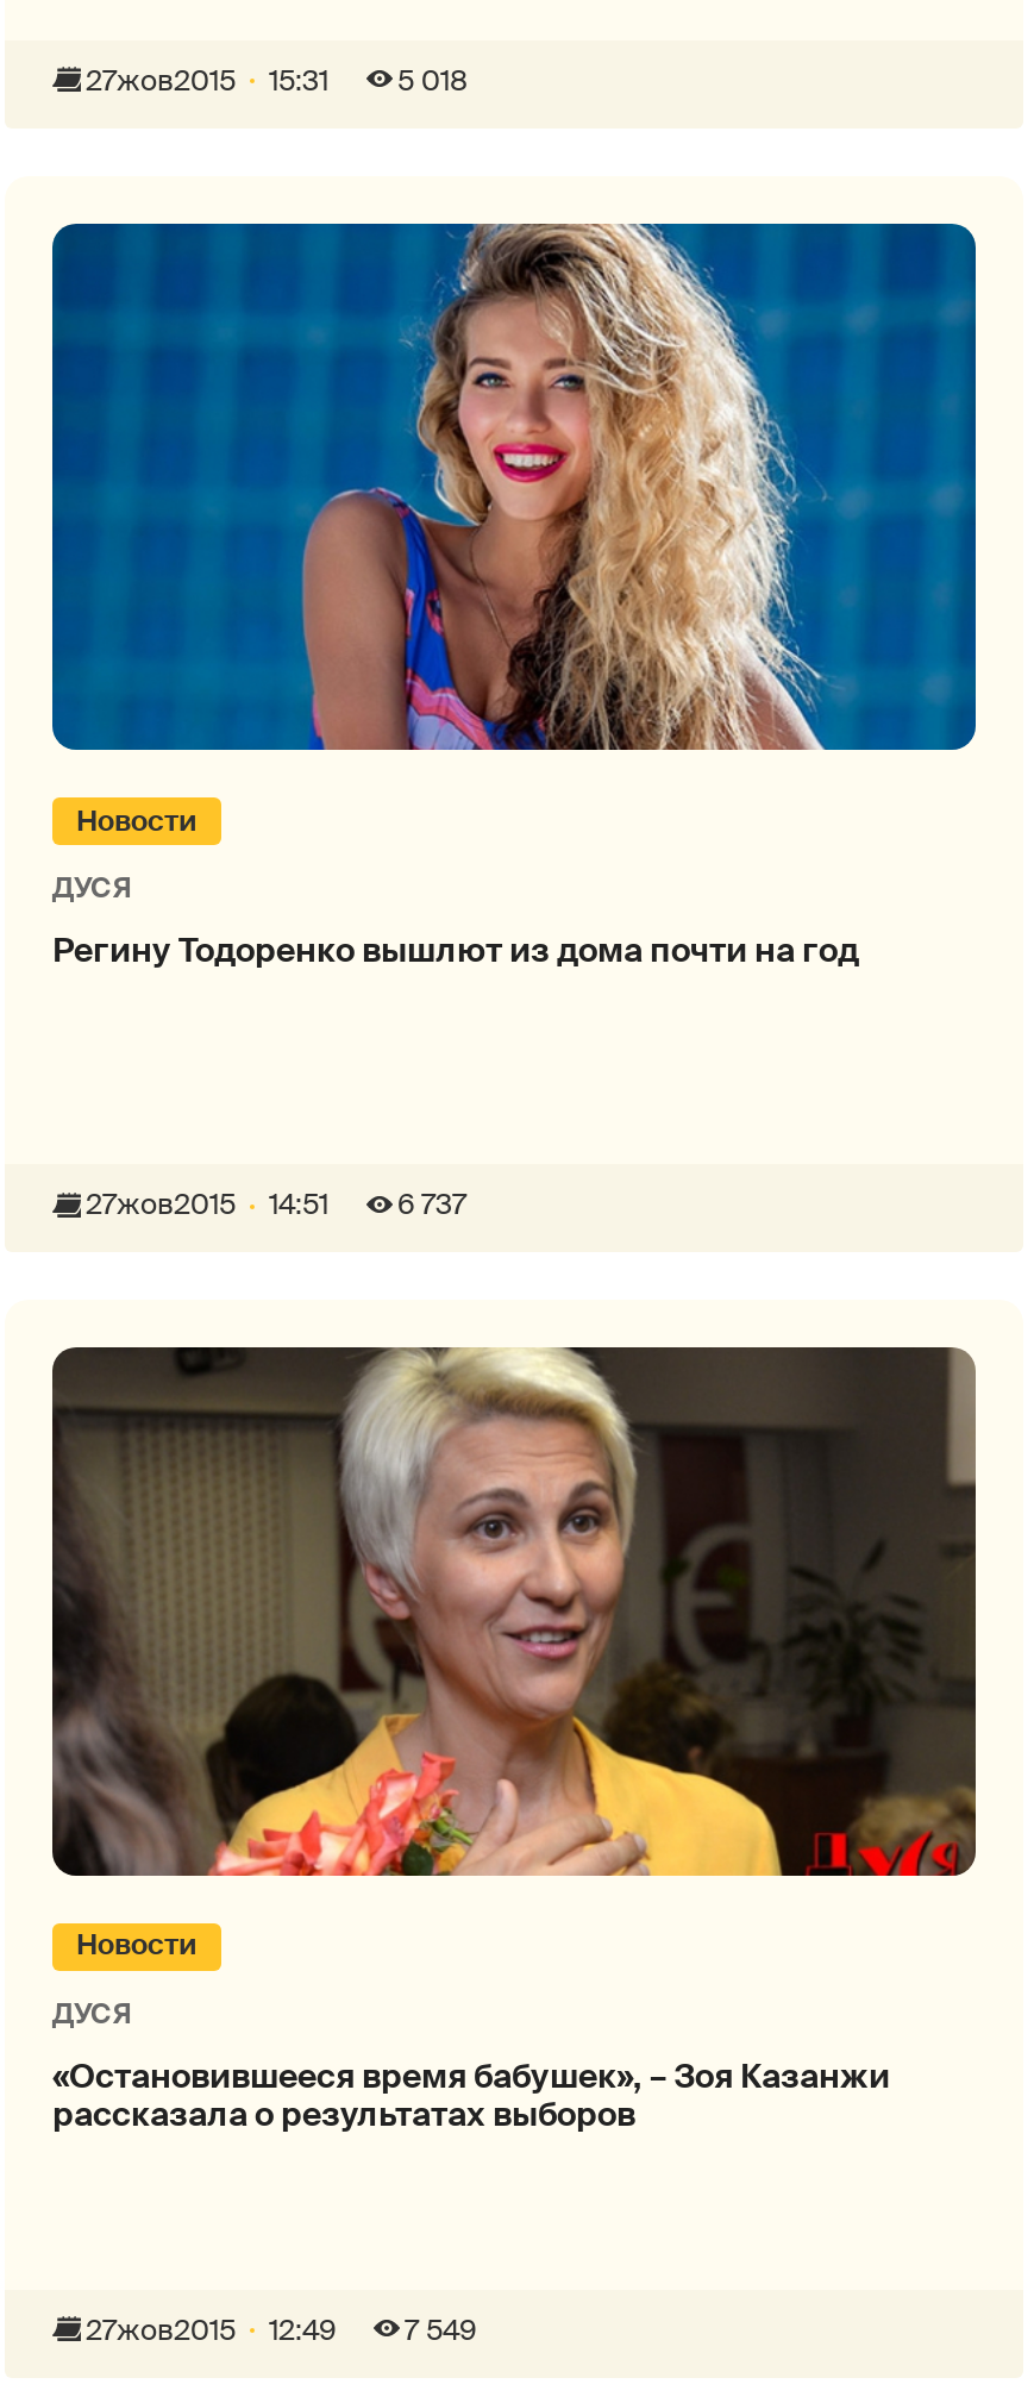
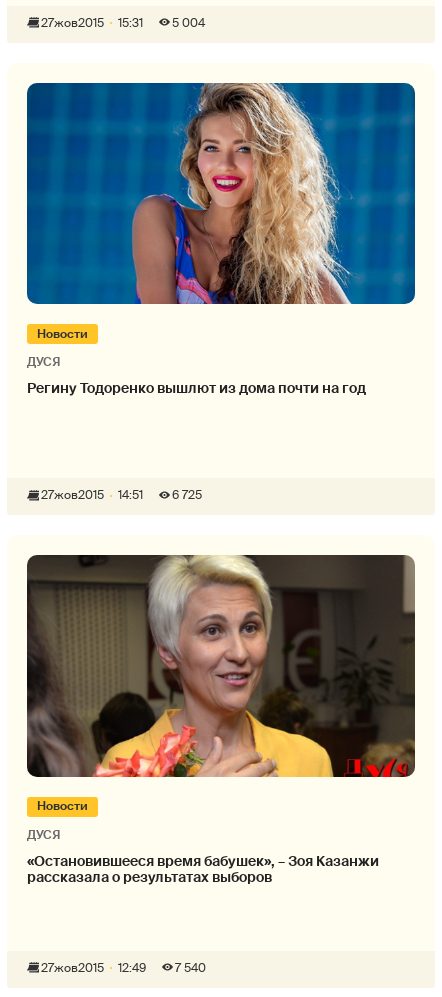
- 5 018
+ 5 004

- 27жов2015 14:51 6 737
+ 27жов2015 14:51 6 725

- 7 549
+ 7 540
